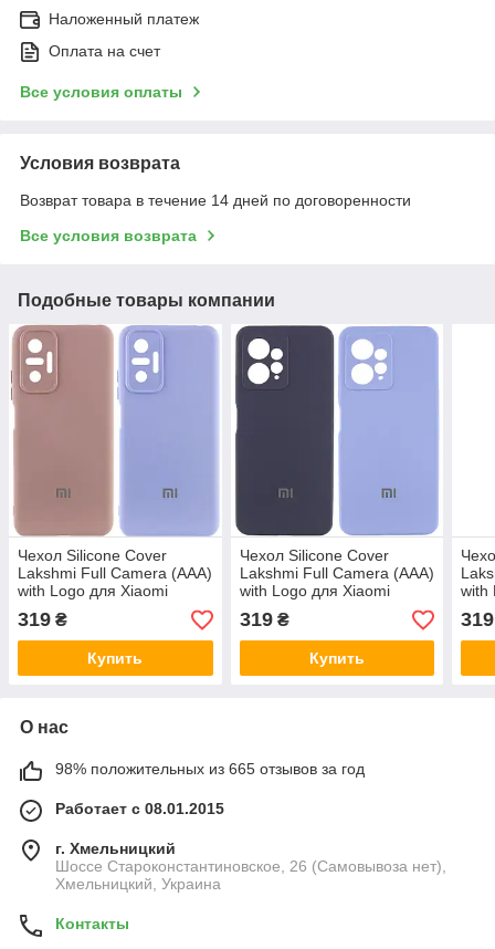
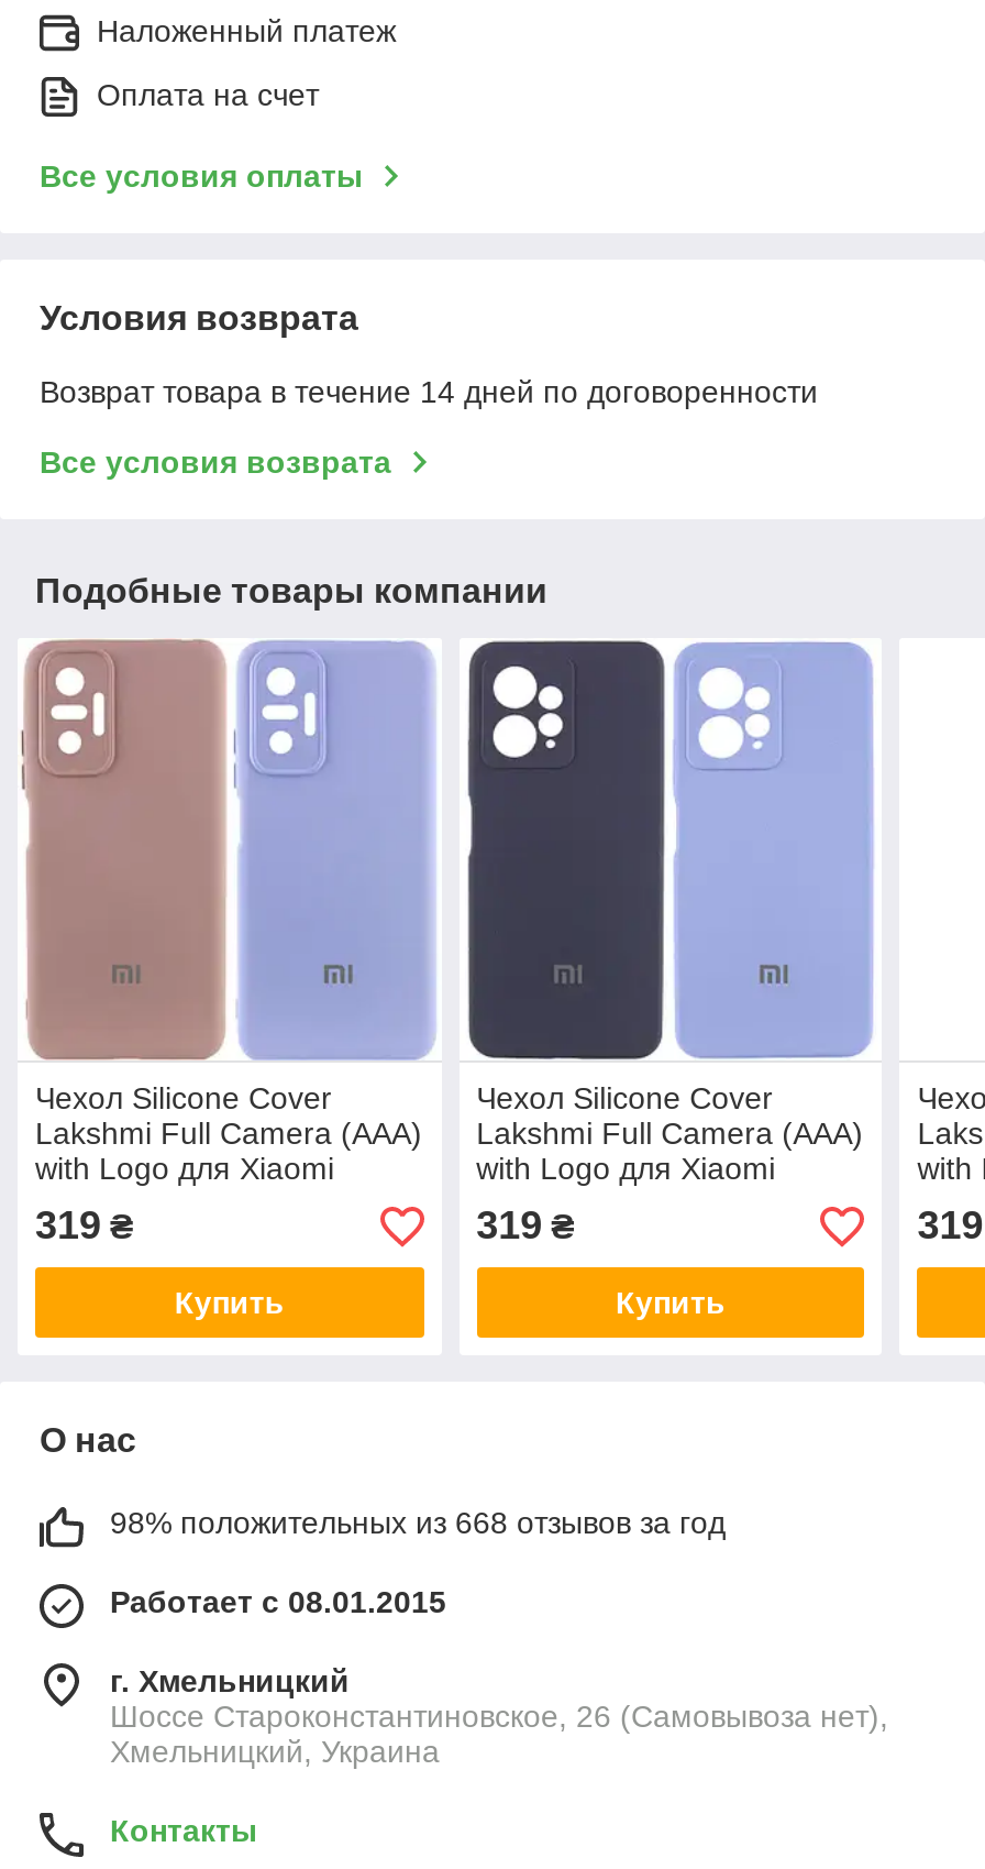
- 98% положительных из 665 отзывов за год
+ 98% положительных из 668 отзывов за год
